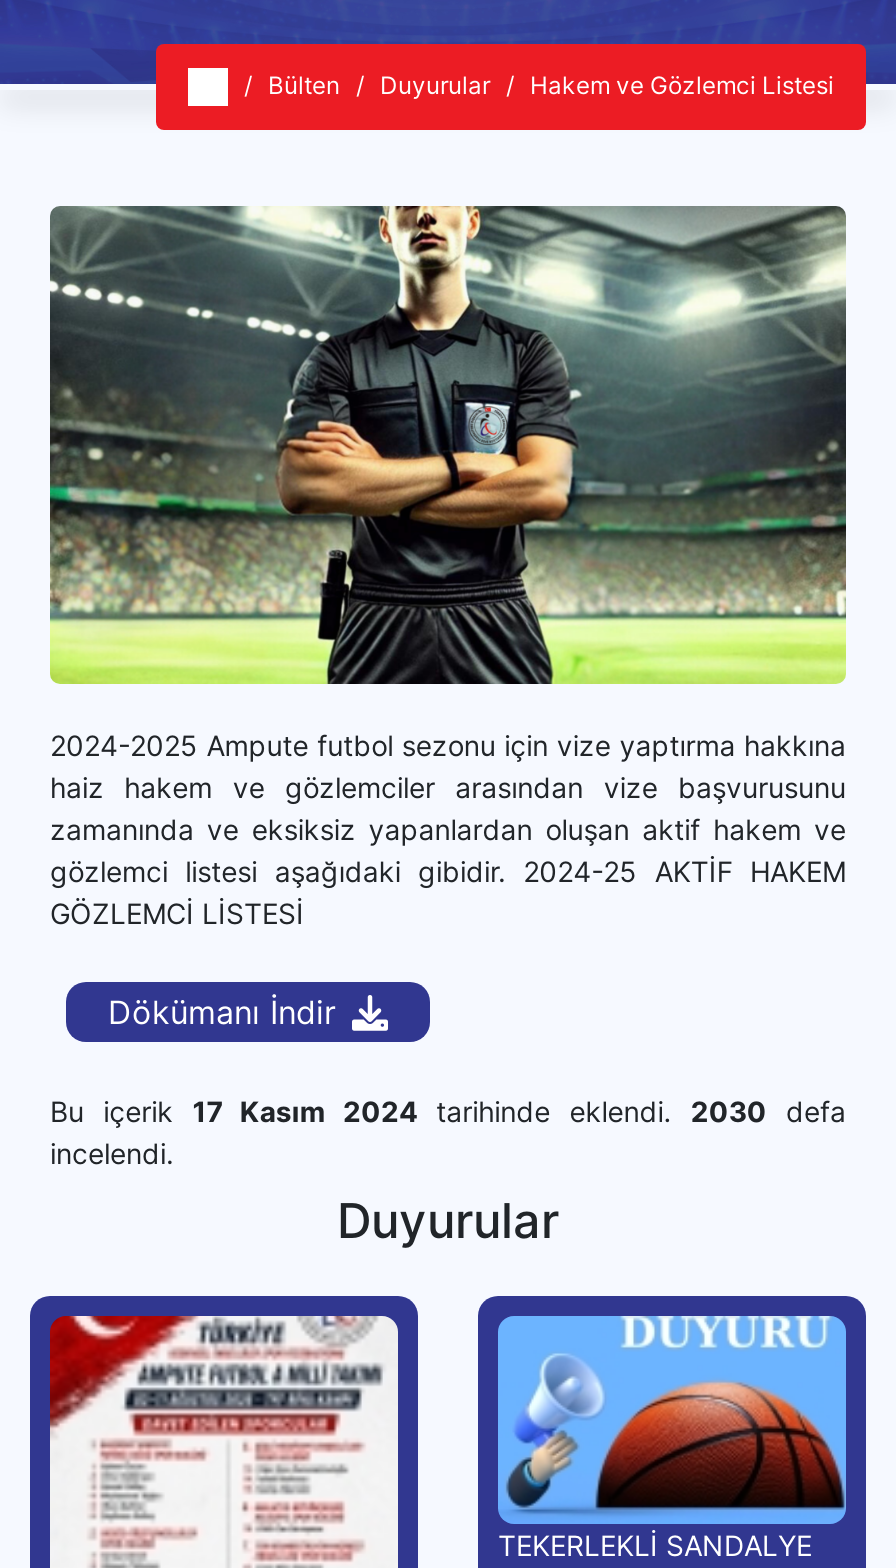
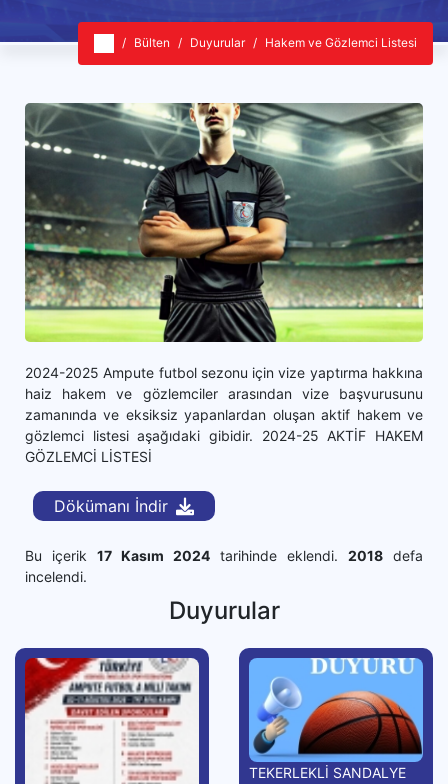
- Bu içerik 17 Kasım 2024 tarihinde eklendi. 2030 defa
+ Bu içerik 17 Kasım 2024 tarihinde eklendi. 2018 defa
